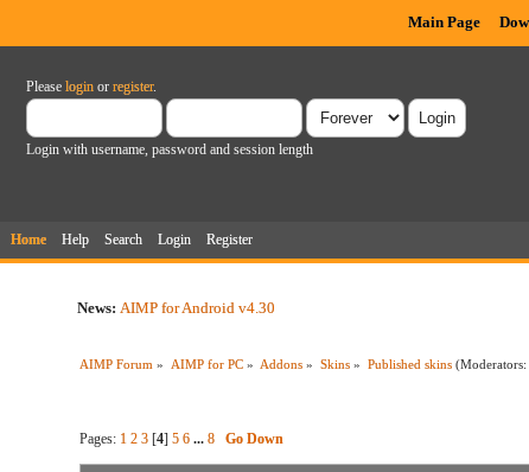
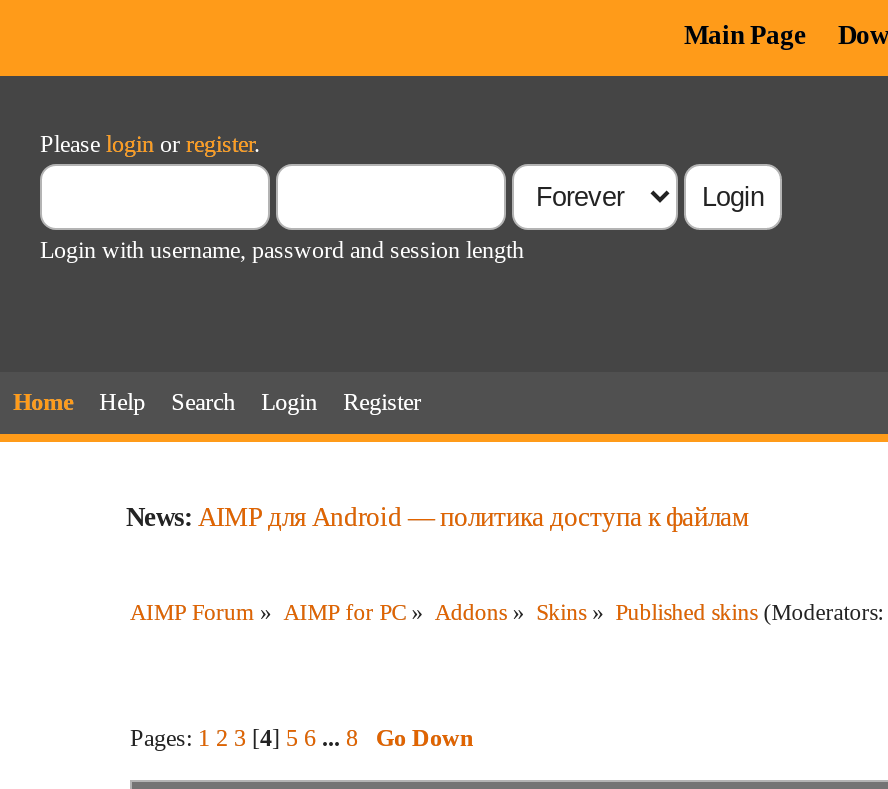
- News: AIMP for Android v4.30
+ News: AIMP для Android — политика доступа к файлам
